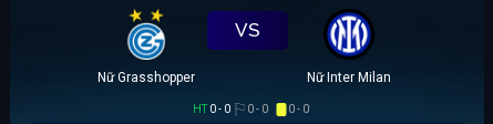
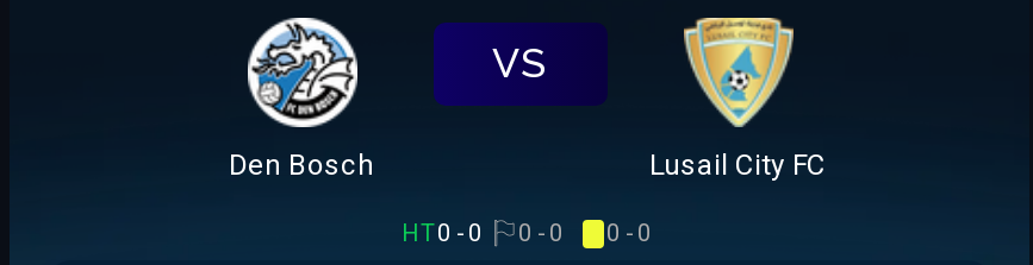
- [image]
- Nữ Grasshopper
+ [image]
+ Den Bosch

- [image]
- Nữ Inter Milan
+ [image]
+ Lusail City FC
